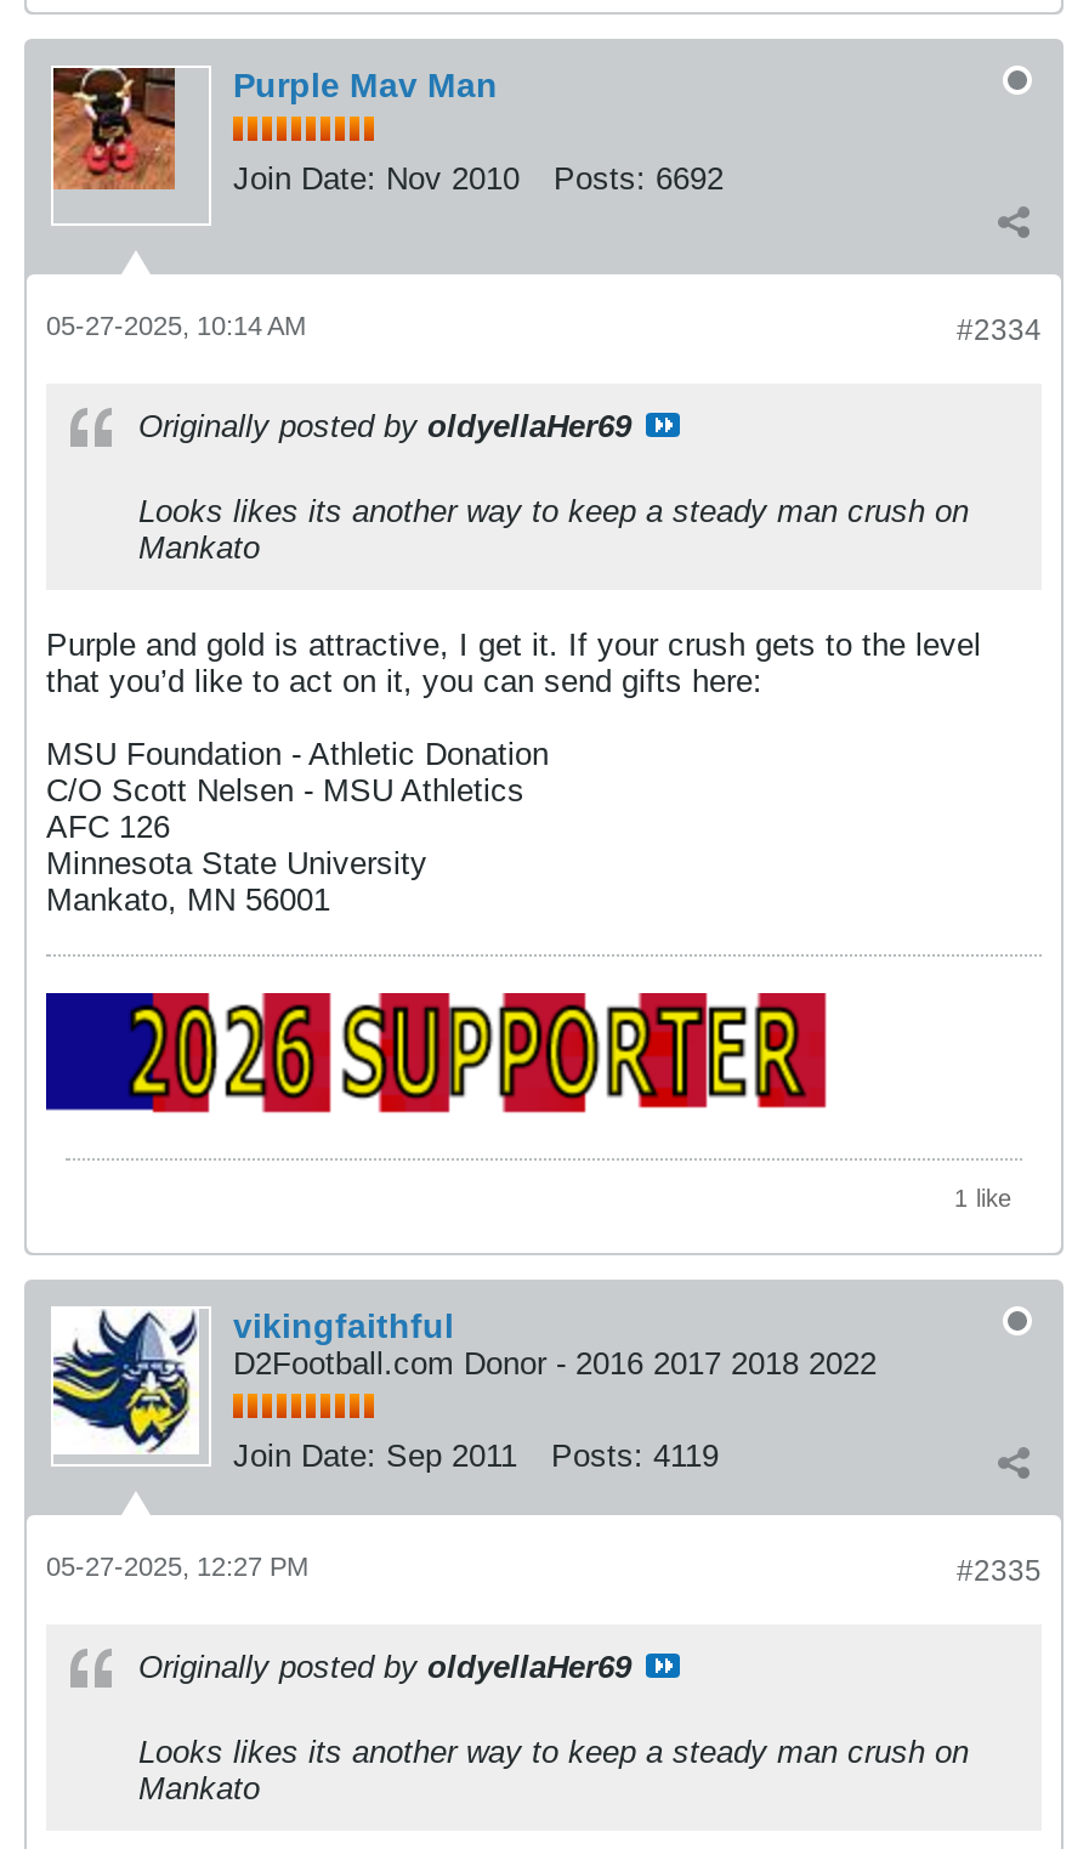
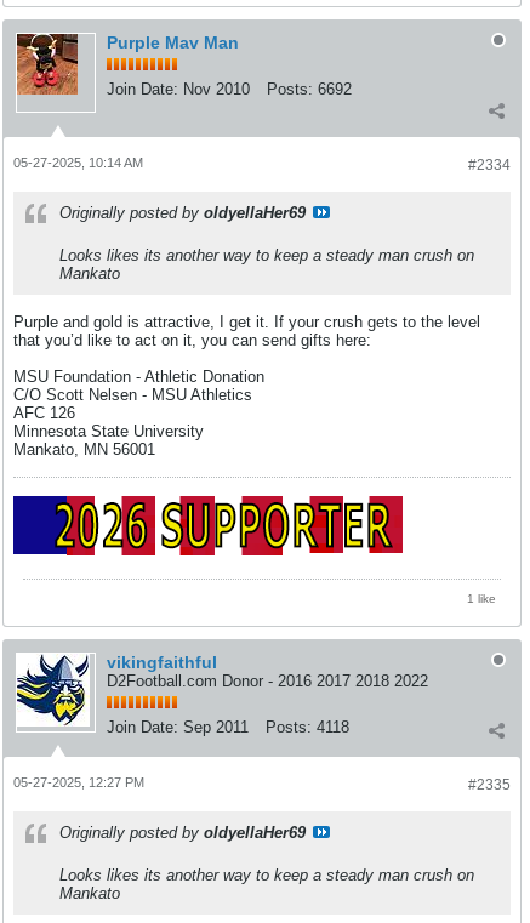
- Join Date: Sep 2011 Posts: 4119
+ Join Date: Sep 2011 Posts: 4118
